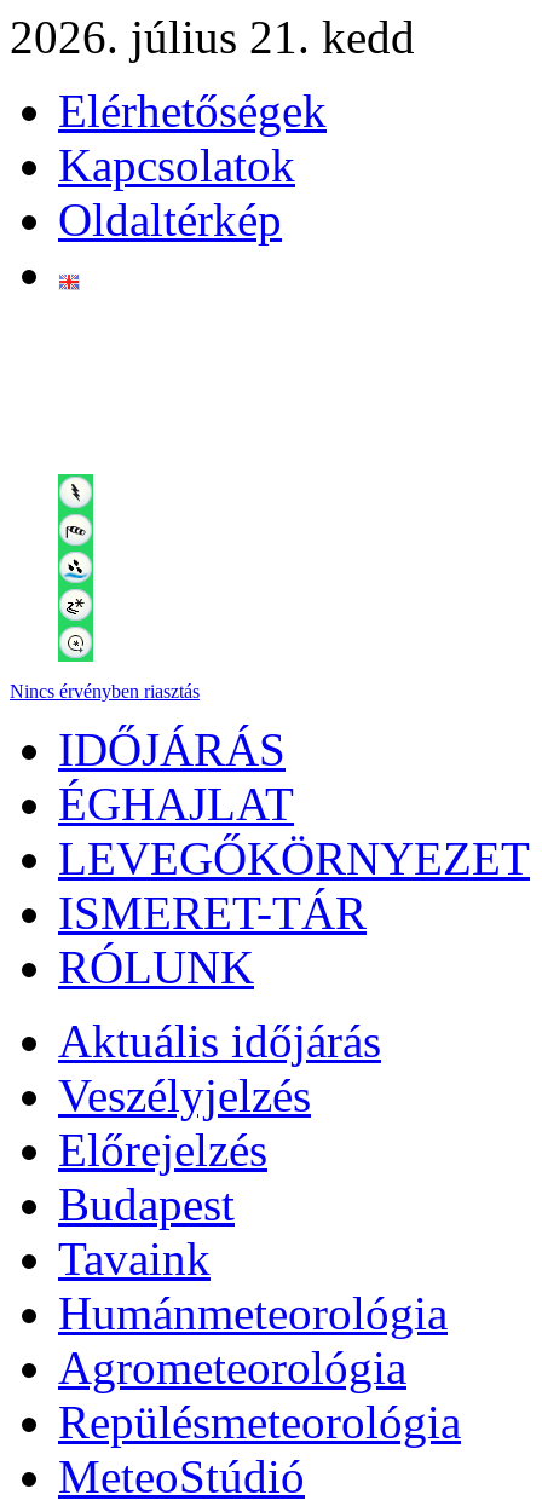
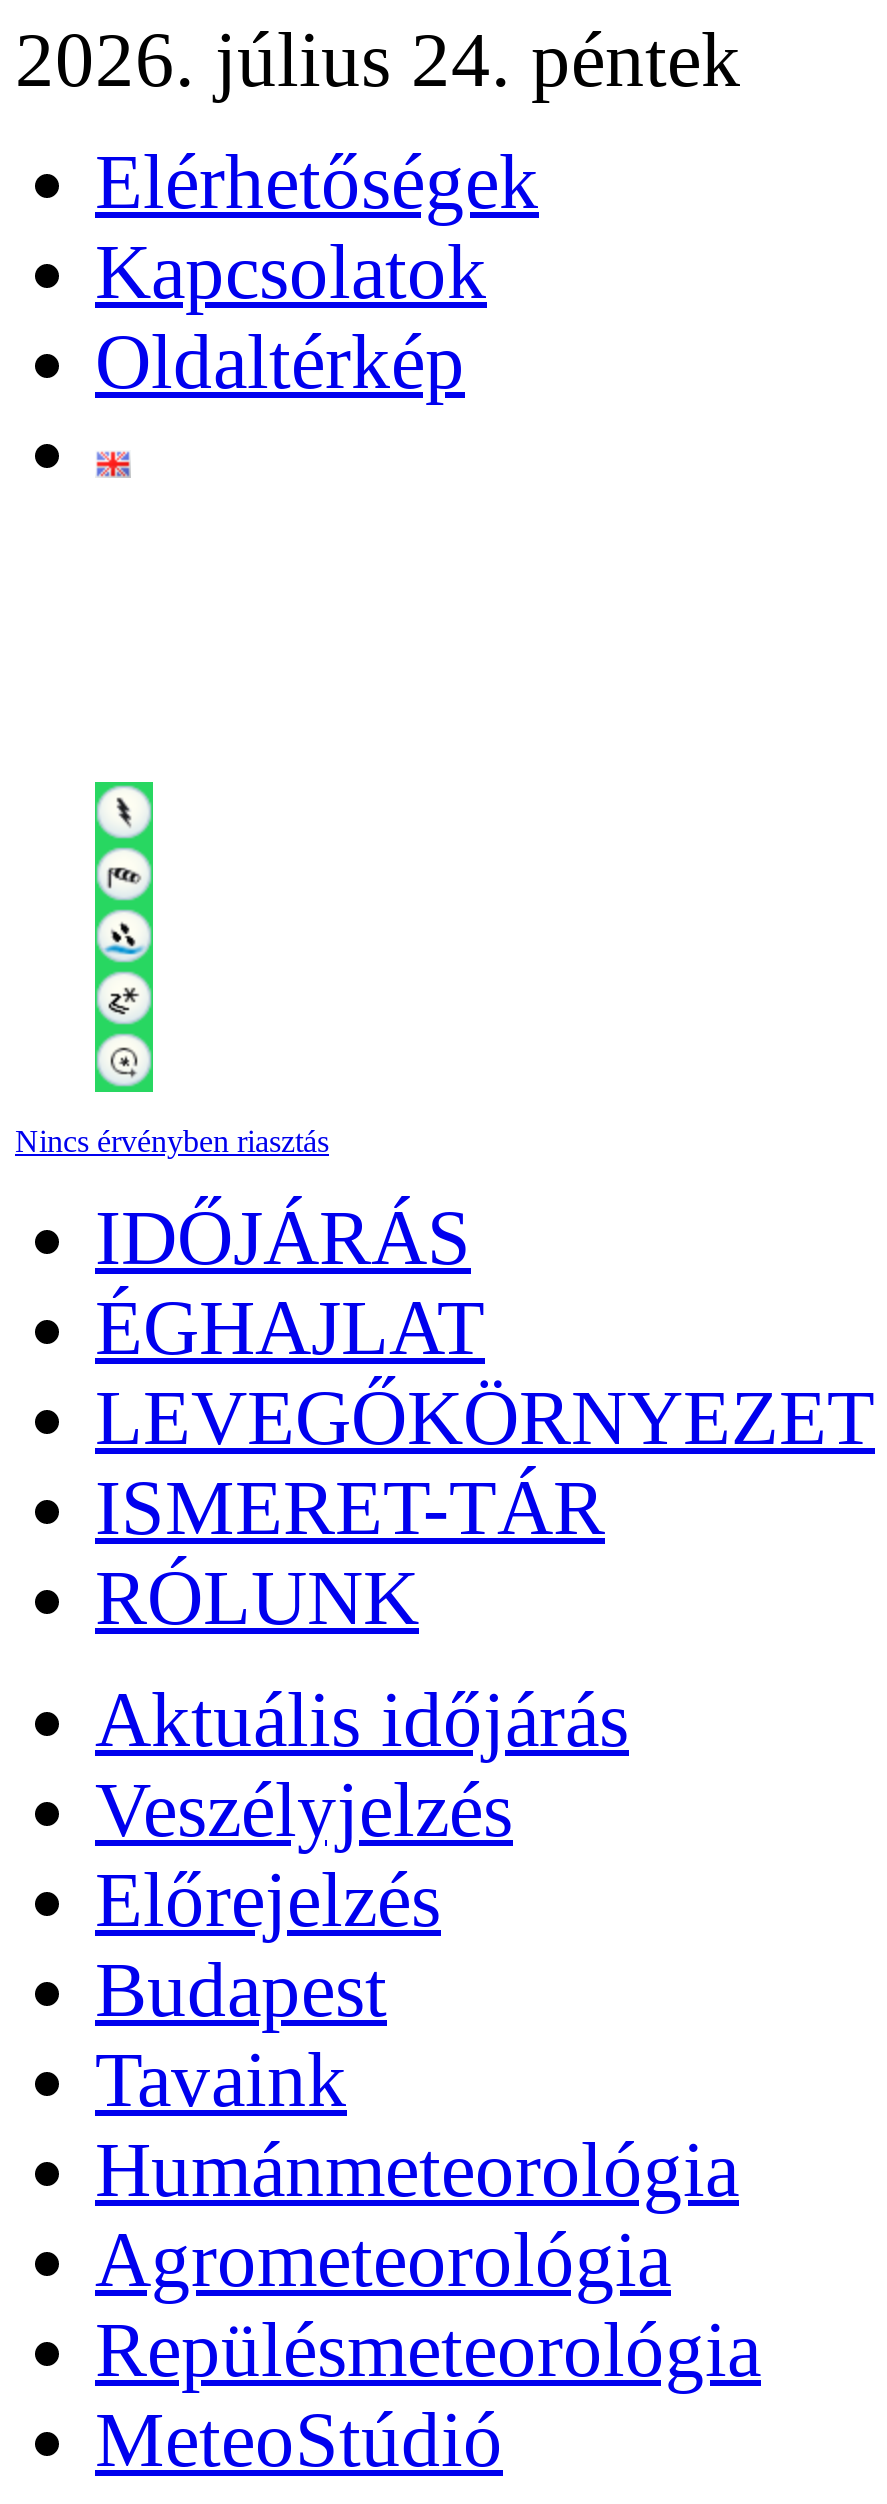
- 2026. július 21. kedd
+ 2026. július 24. péntek
